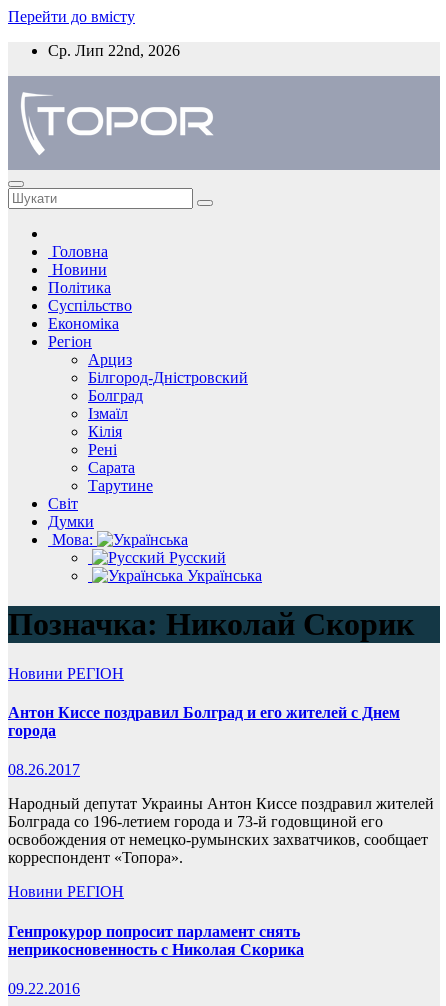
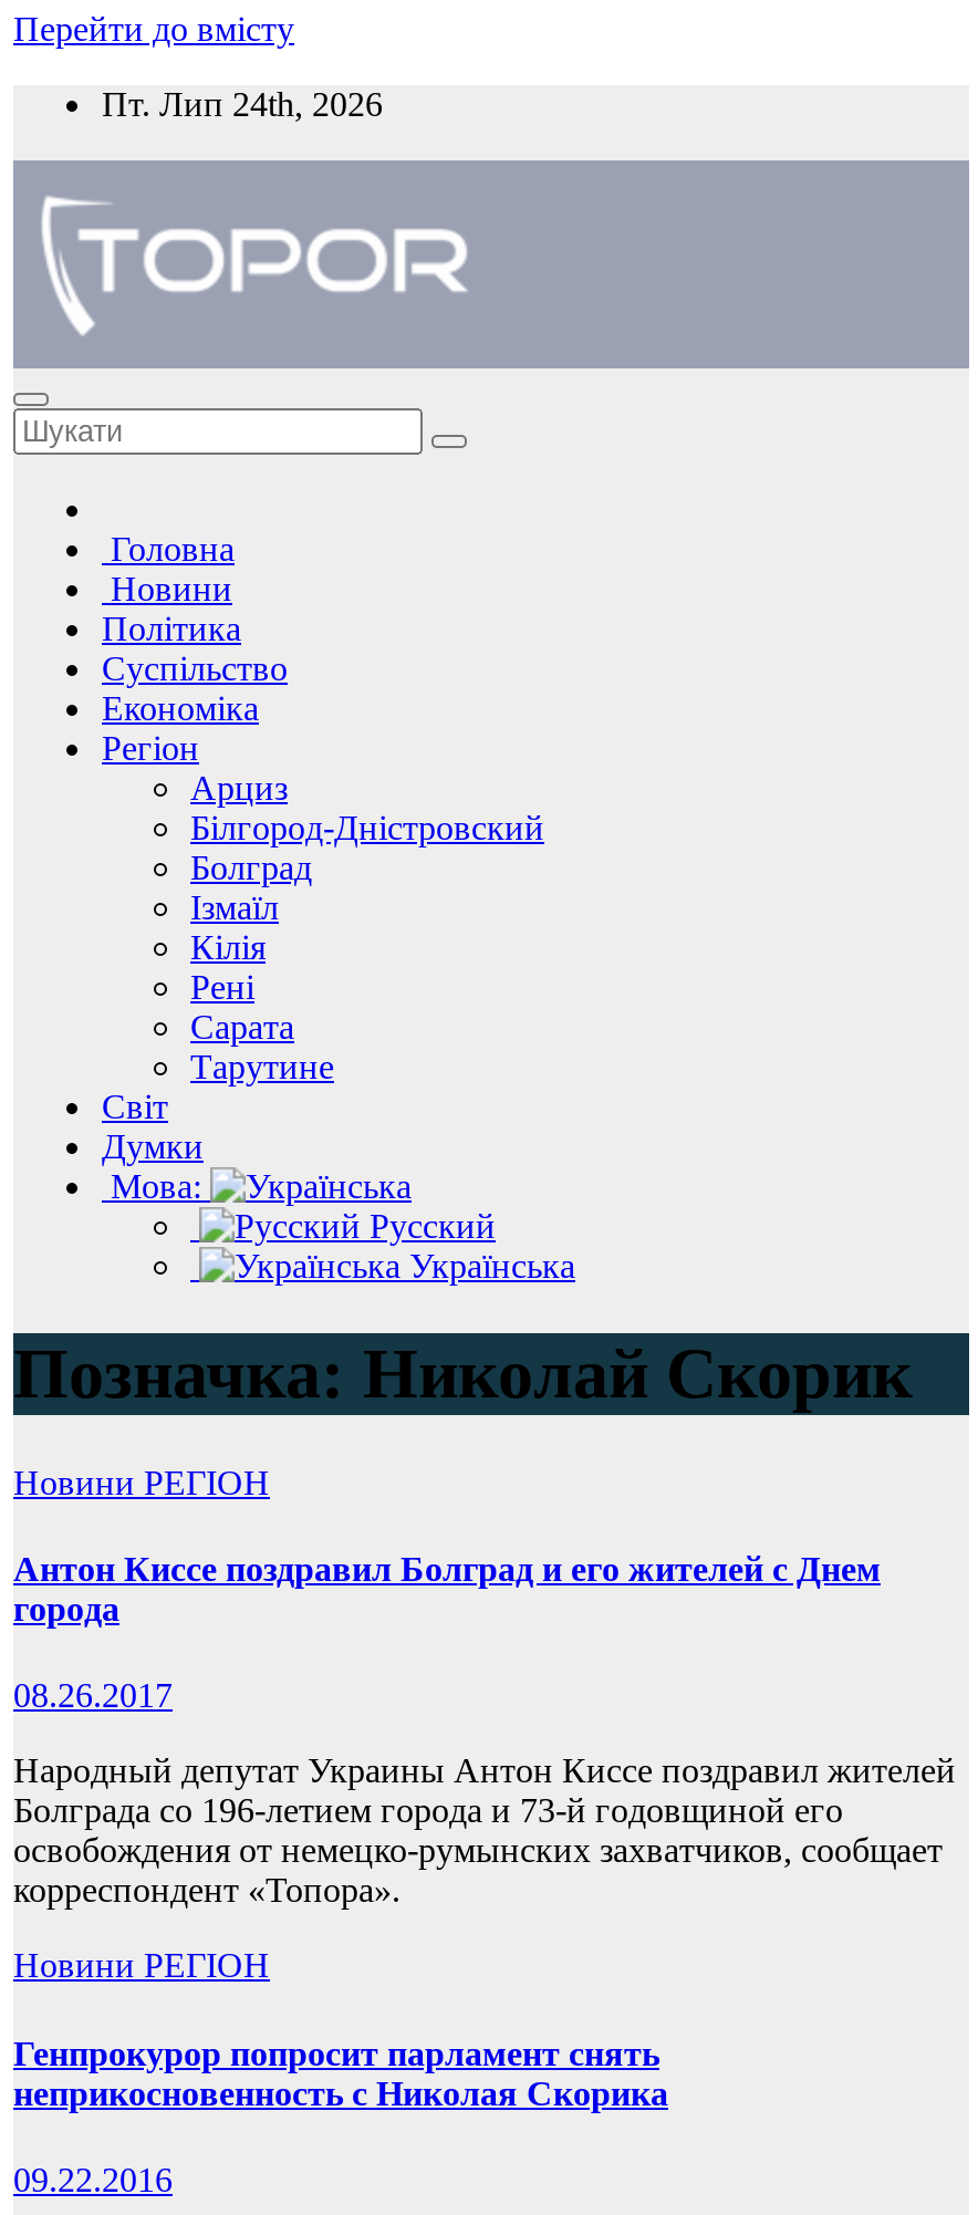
- Ср. Лип 22nd, 2026
+ Пт. Лип 24th, 2026
